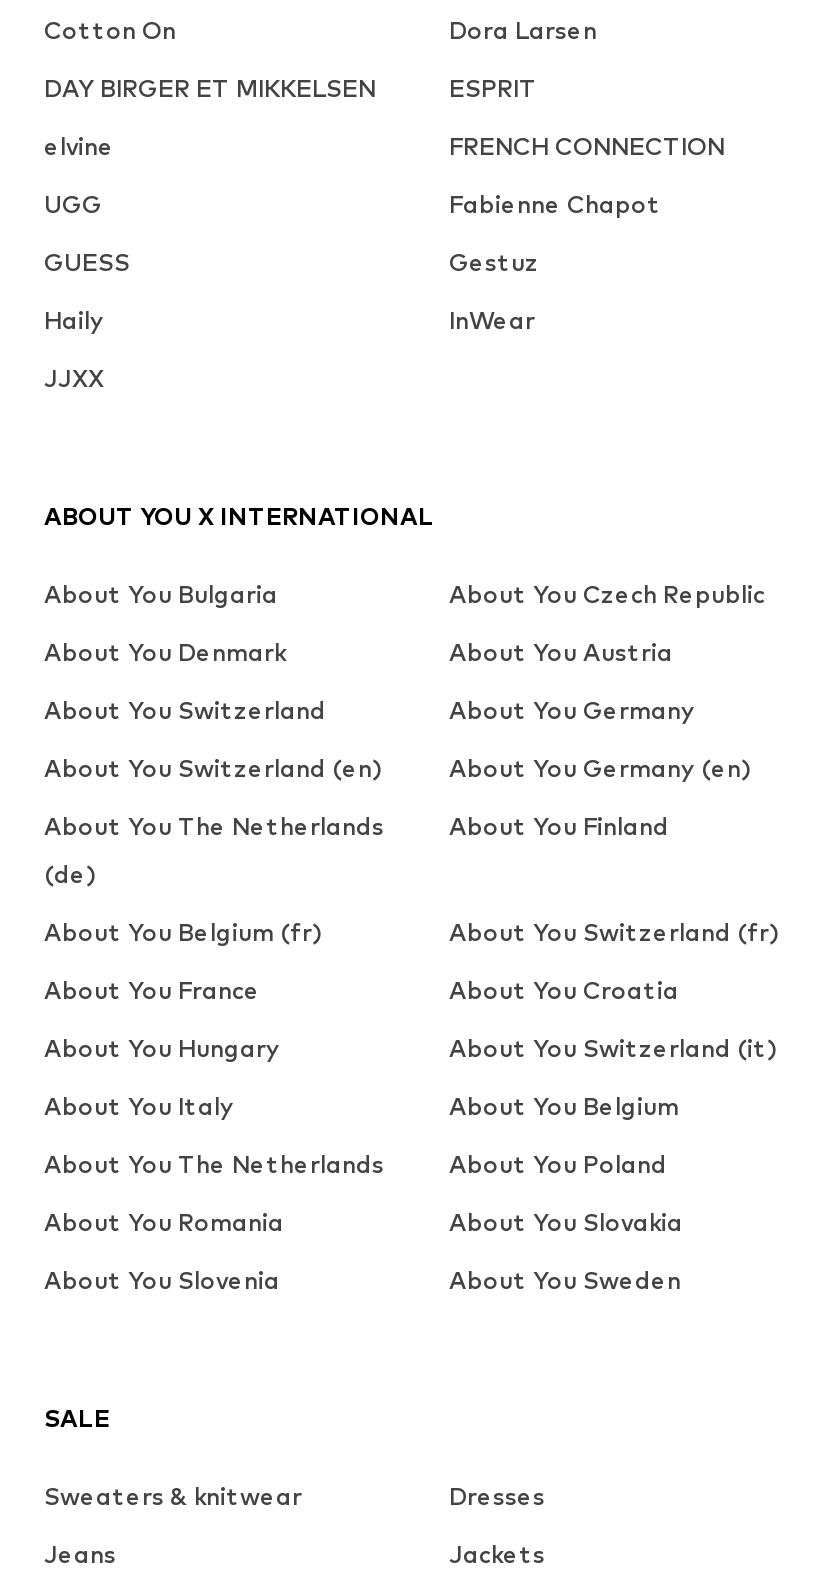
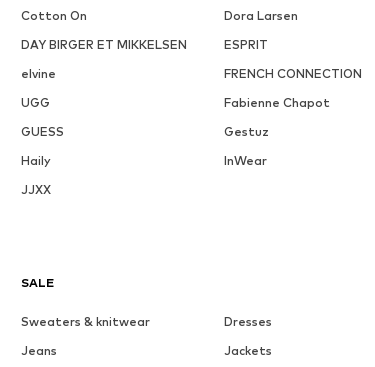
- ABOUT YOU X INTERNATIONAL
- About You Bulgaria
- About You Czech Republic
- About You Denmark
- About You Austria
- About You Switzerland
- About You Germany
- About You Switzerland (en)
- About You Germany (en)
- About You The Netherlands
- (de)

- About You Finland

- About You Belgium (fr)
- About You Switzerland (fr)
- About You France
- About You Croatia
- About You Hungary
- About You Switzerland (it)
- About You Italy
- About You Belgium
- About You The Netherlands
- About You Poland
- About You Romania
- About You Slovakia
- About You Slovenia
- About You Sweden
